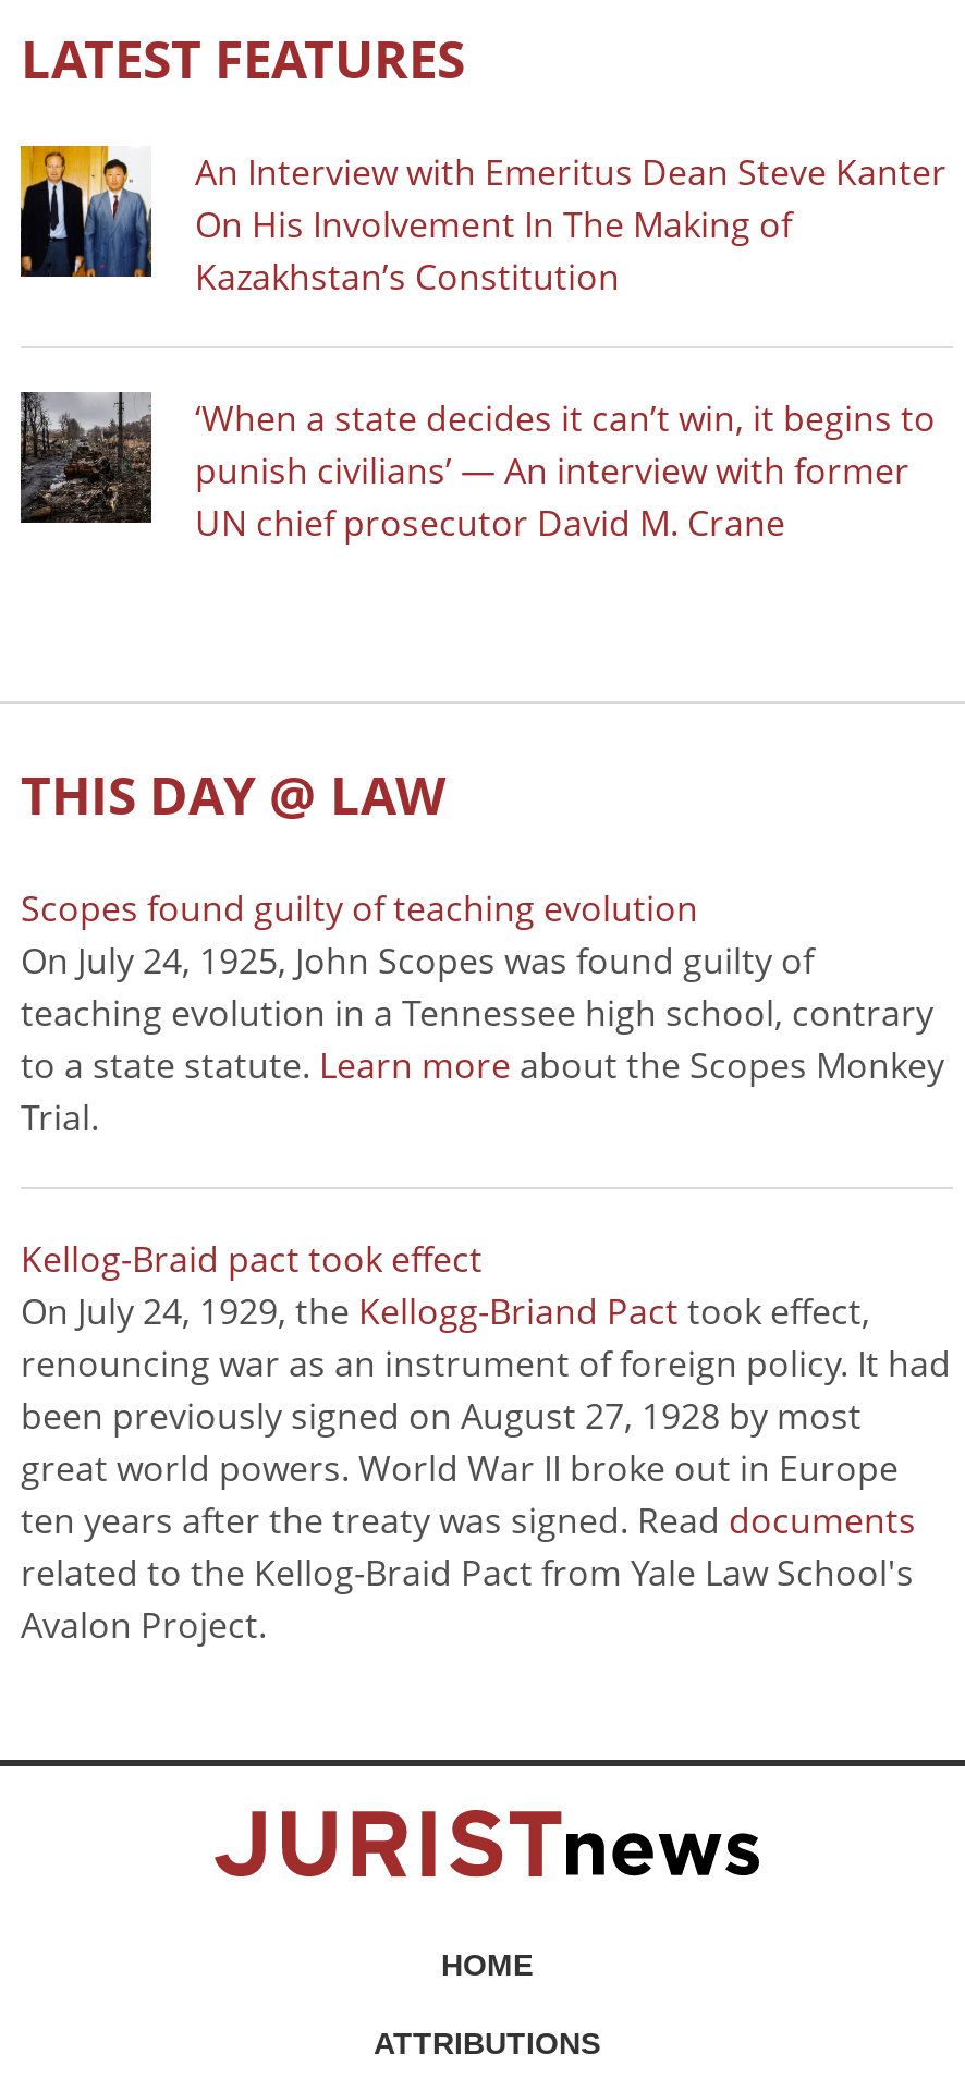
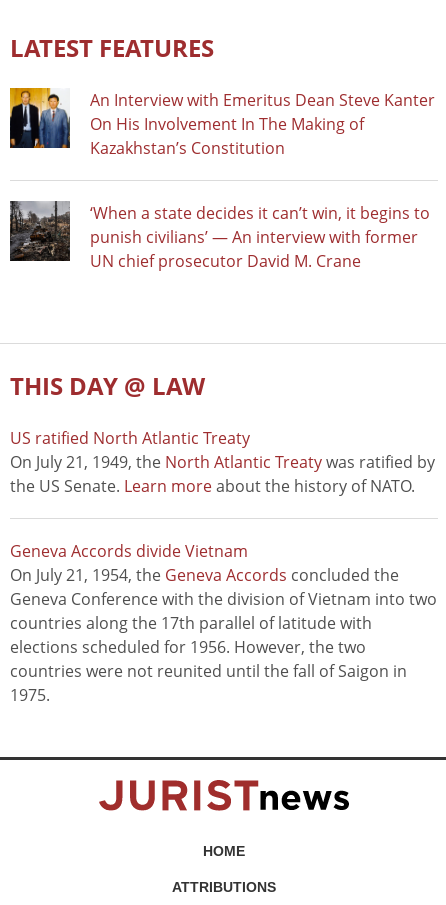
- Scopes found guilty of teaching evolution
- On July 24, 1925, John Scopes was found guilty of
- teaching evolution in a Tennessee high school, contrary
- to a state statute. Learn more about the Scopes Monkey
- Trial.
+ US ratified North Atlantic Treaty
+ On July 21, 1949, the North Atlantic Treaty was ratified by
+ the US Senate. Learn more about the history of NATO.

- Kellog-Braid pact took effect
- On July 24, 1929, the Kellogg-Briand Pact took effect,
- renouncing war as an instrument of foreign policy. It had
- been previously signed on August 27, 1928 by most
- great world powers. World War II broke out in Europe
- ten years after the treaty was signed. Read documents
- related to the Kellog-Braid Pact from Yale Law School's
- Avalon Project.
+ Geneva Accords divide Vietnam
+ On July 21, 1954, the Geneva Accords concluded the
+ Geneva Conference with the division of Vietnam into two
+ countries along the 17th parallel of latitude with
+ elections scheduled for 1956. However, the two
+ countries were not reunited until the fall of Saigon in
+ 1975.
